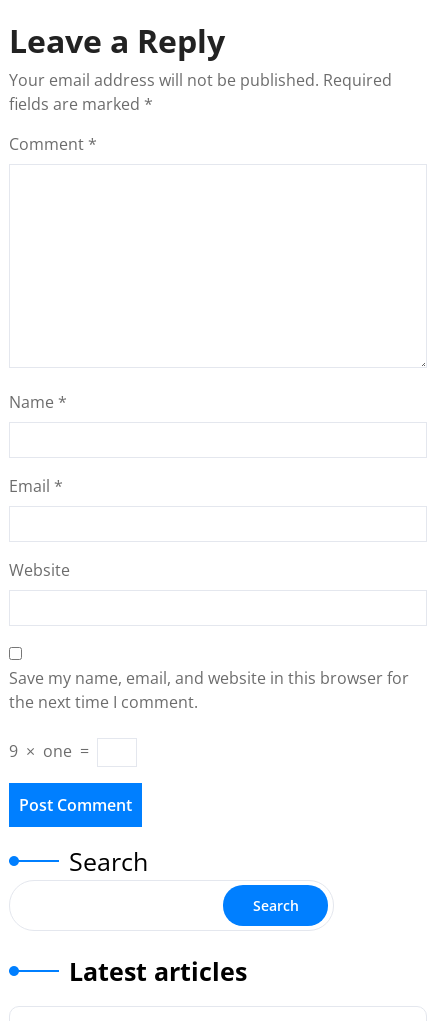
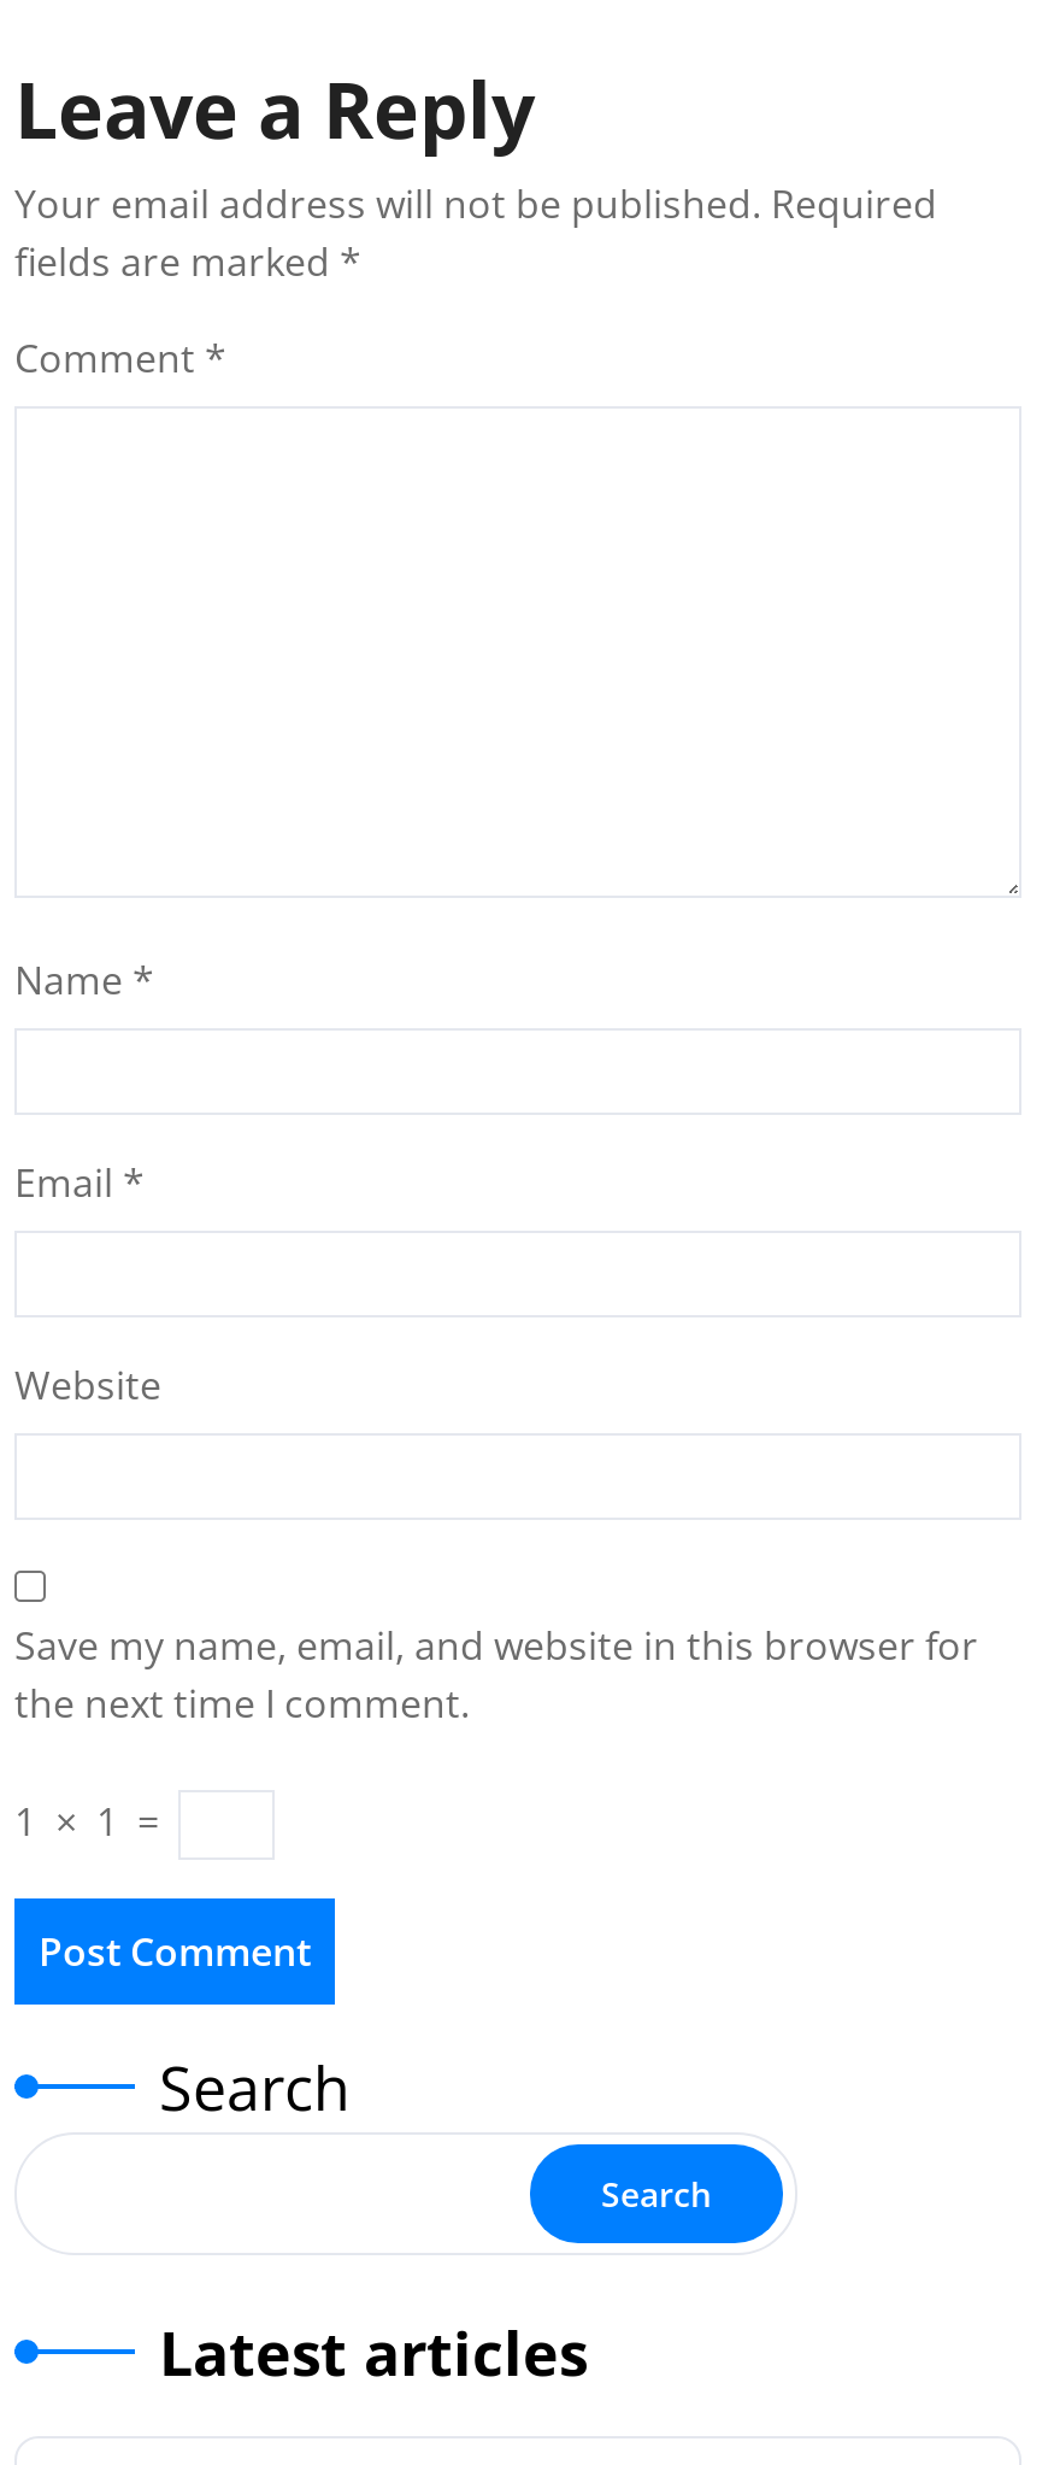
- 9 × one =
+ 1 × 1 =
